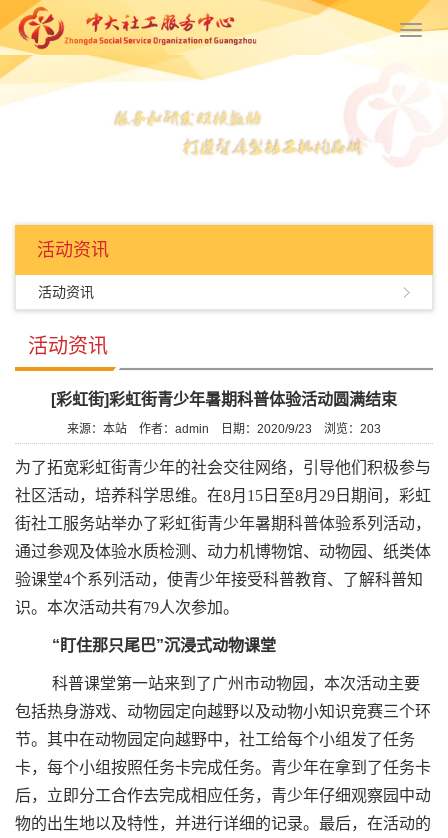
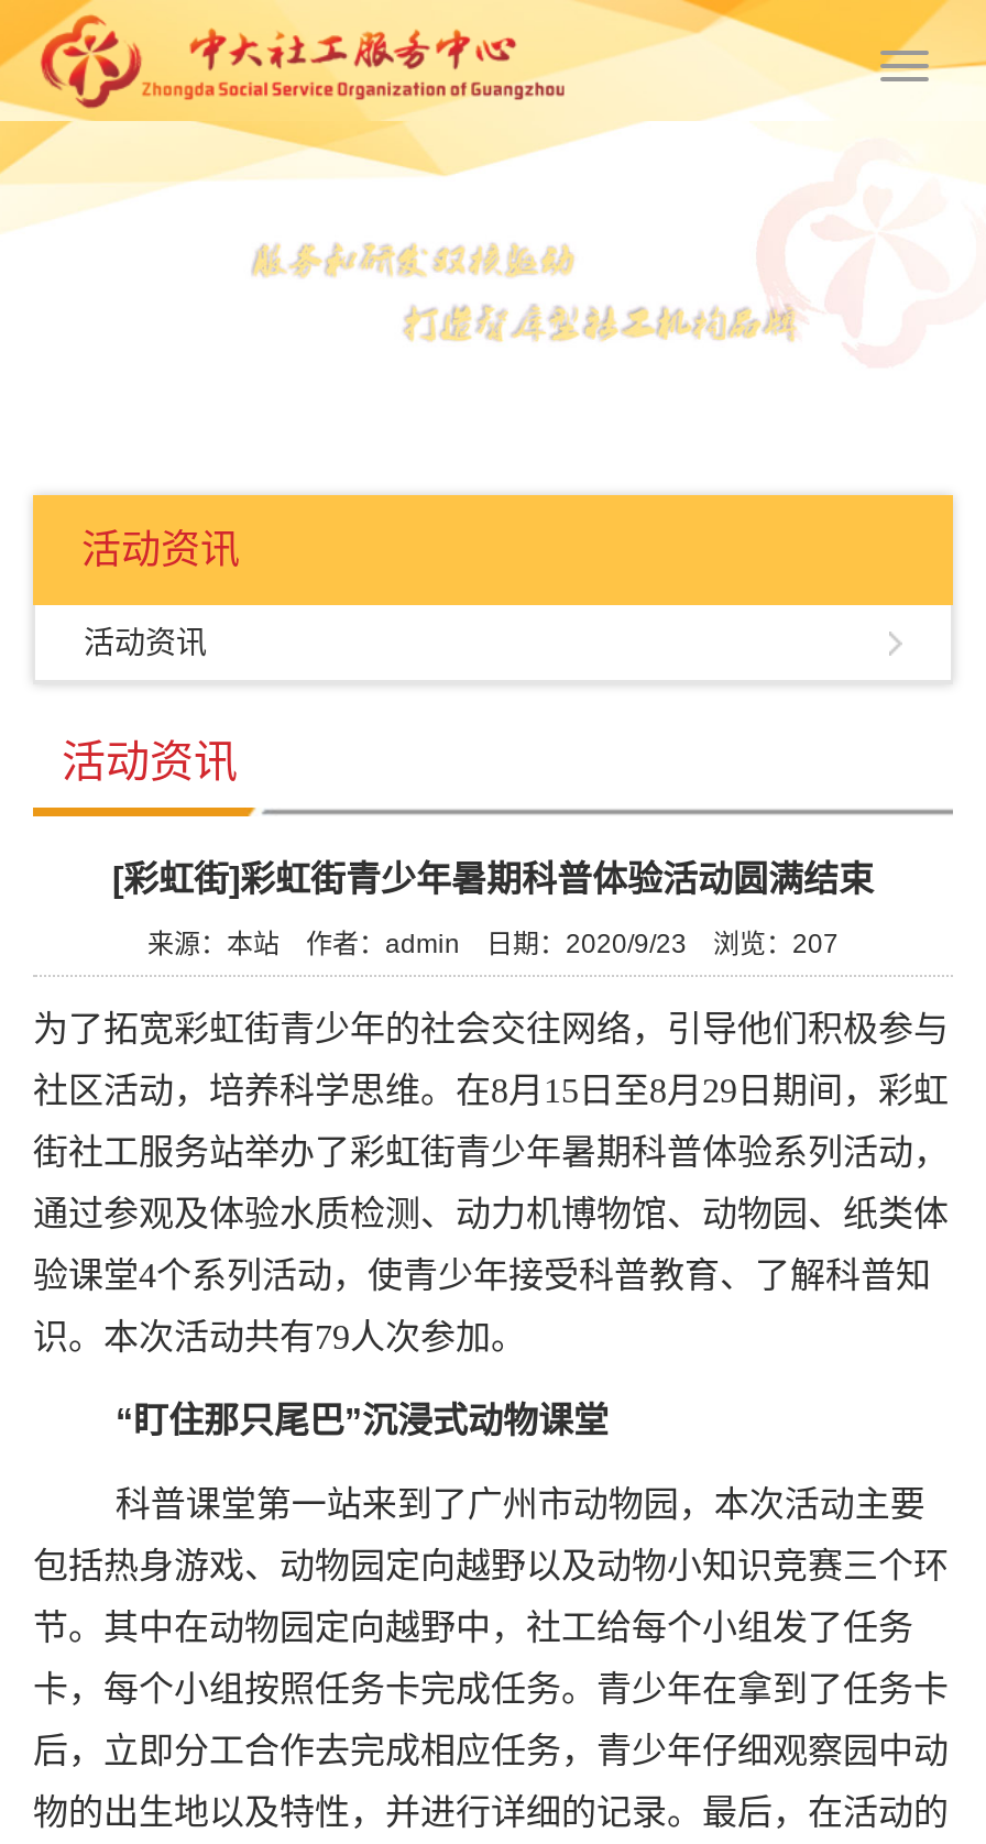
- 来源：本站 作者：admin 日期：2020/9/23 浏览：203
+ 来源：本站 作者：admin 日期：2020/9/23 浏览：207
